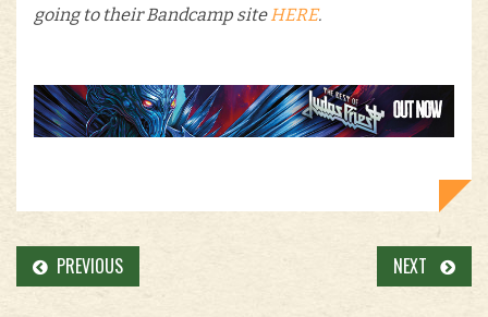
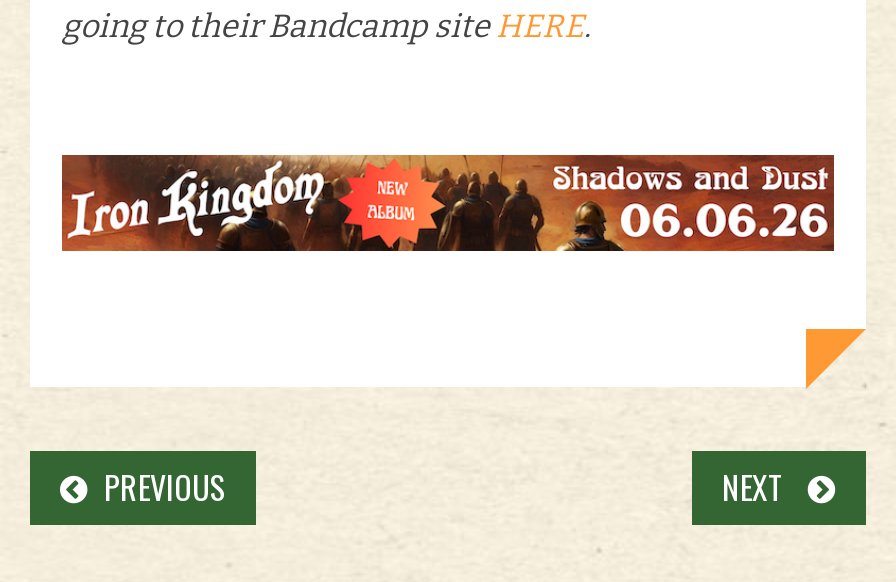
- [image]
+ [image]
